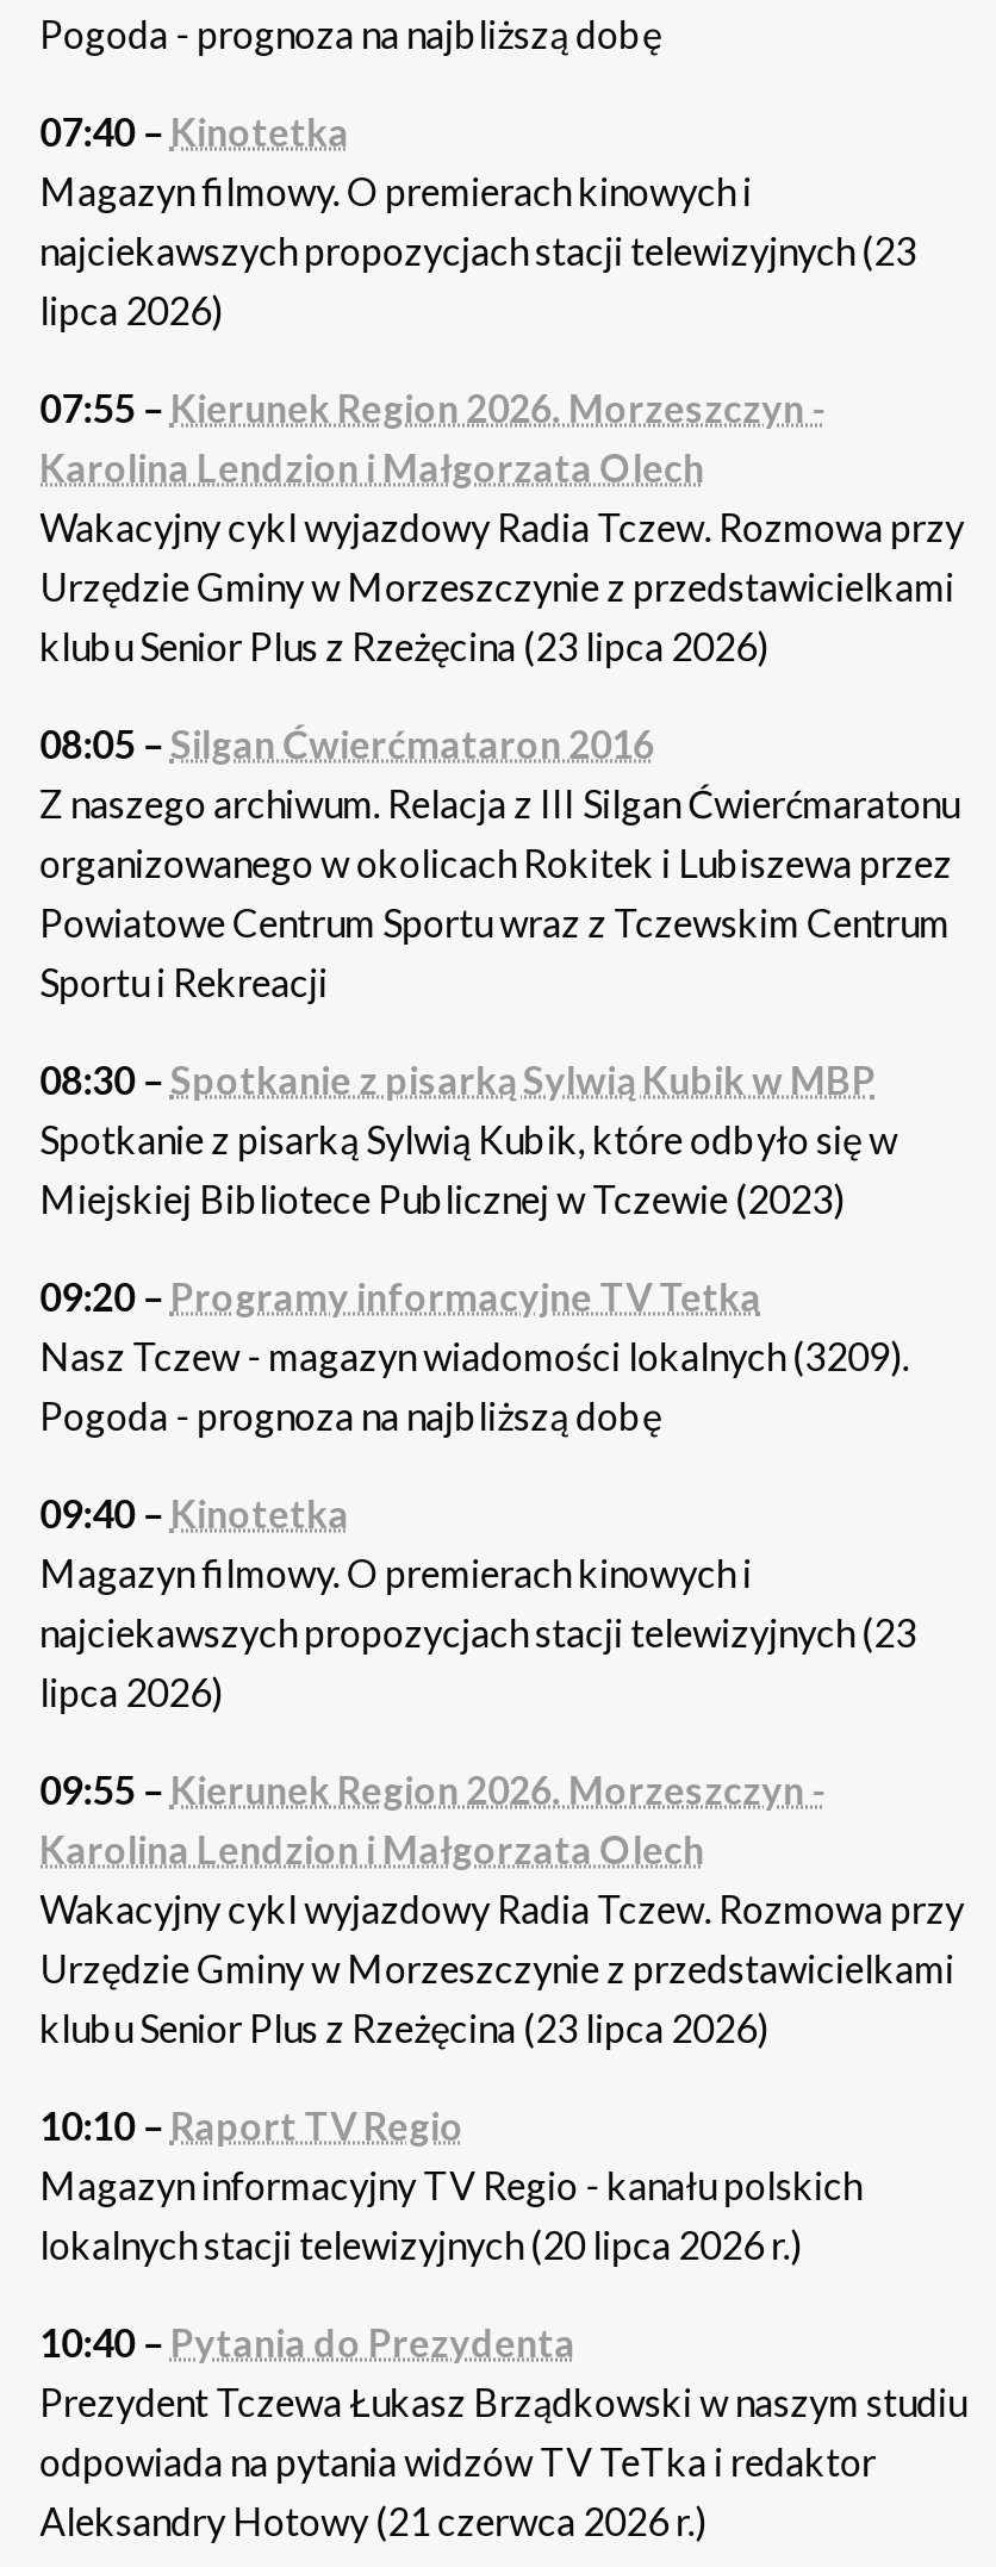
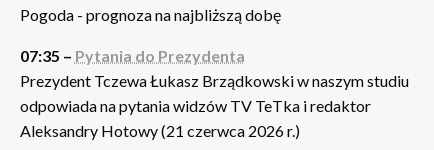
- 07:40 – Kinotetka
- Magazyn filmowy. O premierach kinowych i
- najciekawszych propozycjach stacji telewizyjnych (23
- lipca 2026)
- 07:55 – Kierunek Region 2026. Morzeszczyn -
- Karolina Lendzion i Małgorzata Olech
- Wakacyjny cykl wyjazdowy Radia Tczew. Rozmowa przy
- Urzędzie Gminy w Morzeszczynie z przedstawicielkami
- klubu Senior Plus z Rzeżęcina (23 lipca 2026)
- 08:05 – Silgan Ćwierćmataron 2016
- Z naszego archiwum. Relacja z III Silgan Ćwierćmaratonu
- organizowanego w okolicach Rokitek i Lubiszewa przez
- Powiatowe Centrum Sportu wraz z Tczewskim Centrum
- Sportu i Rekreacji
- 08:30 – Spotkanie z pisarką Sylwią Kubik w MBP
- Spotkanie z pisarką Sylwią Kubik, które odbyło się w
- Miejskiej Bibliotece Publicznej w Tczewie (2023)
- 09:20 – Programy informacyjne TV Tetka
- Nasz Tczew - magazyn wiadomości lokalnych (3209).
- Pogoda - prognoza na najbliższą dobę
- 09:40 – Kinotetka
- Magazyn filmowy. O premierach kinowych i
- najciekawszych propozycjach stacji telewizyjnych (23
- lipca 2026)
- 09:55 – Kierunek Region 2026. Morzeszczyn -
- Karolina Lendzion i Małgorzata Olech
- Wakacyjny cykl wyjazdowy Radia Tczew. Rozmowa przy
- Urzędzie Gminy w Morzeszczynie z przedstawicielkami
- klubu Senior Plus z Rzeżęcina (23 lipca 2026)
- 10:10 – Raport TV Regio
- Magazyn informacyjny TV Regio - kanału polskich
- lokalnych stacji telewizyjnych (20 lipca 2026 r.)
- 10:40 – Pytania do Prezydenta
+ 07:35 – Pytania do Prezydenta
